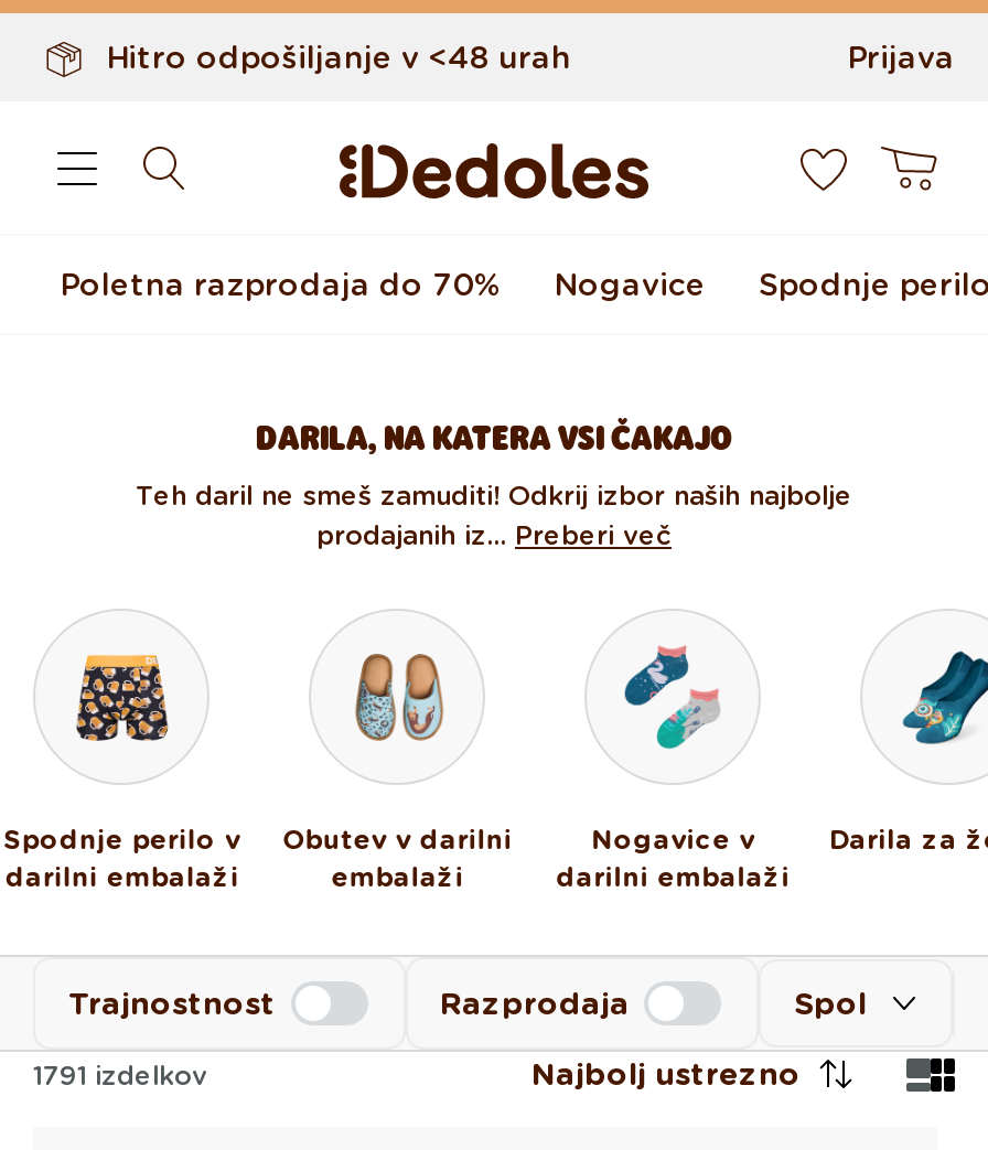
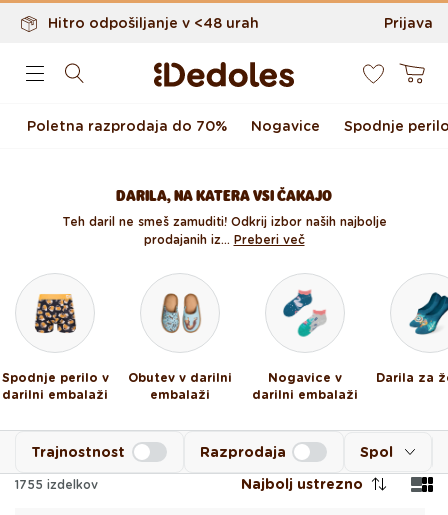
- 1791 izdelkov
+ 1755 izdelkov
